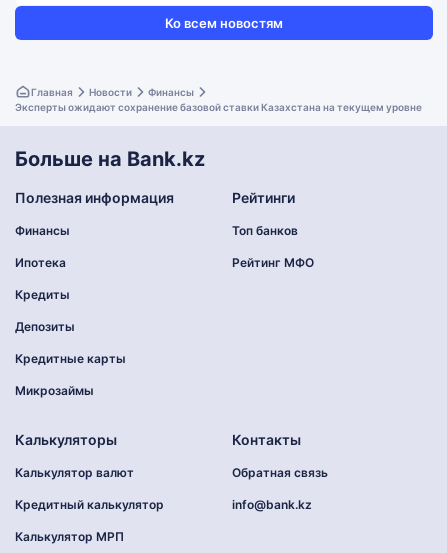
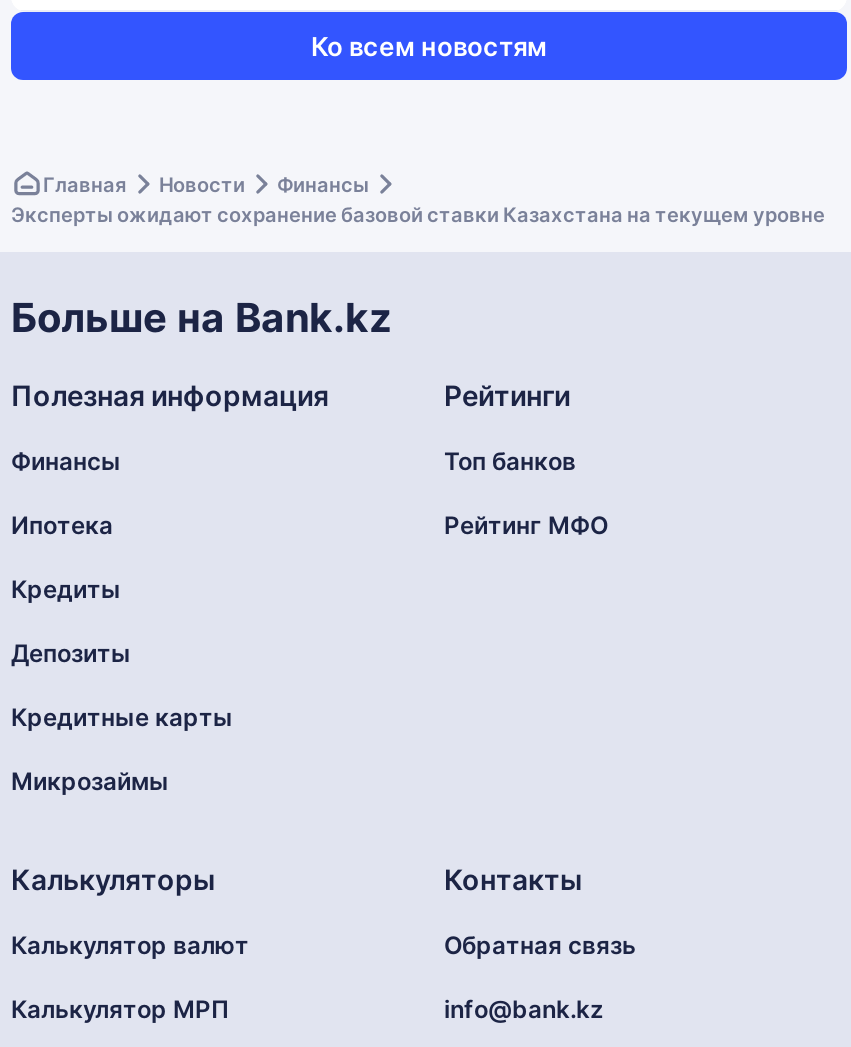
- Кредитный калькулятор
